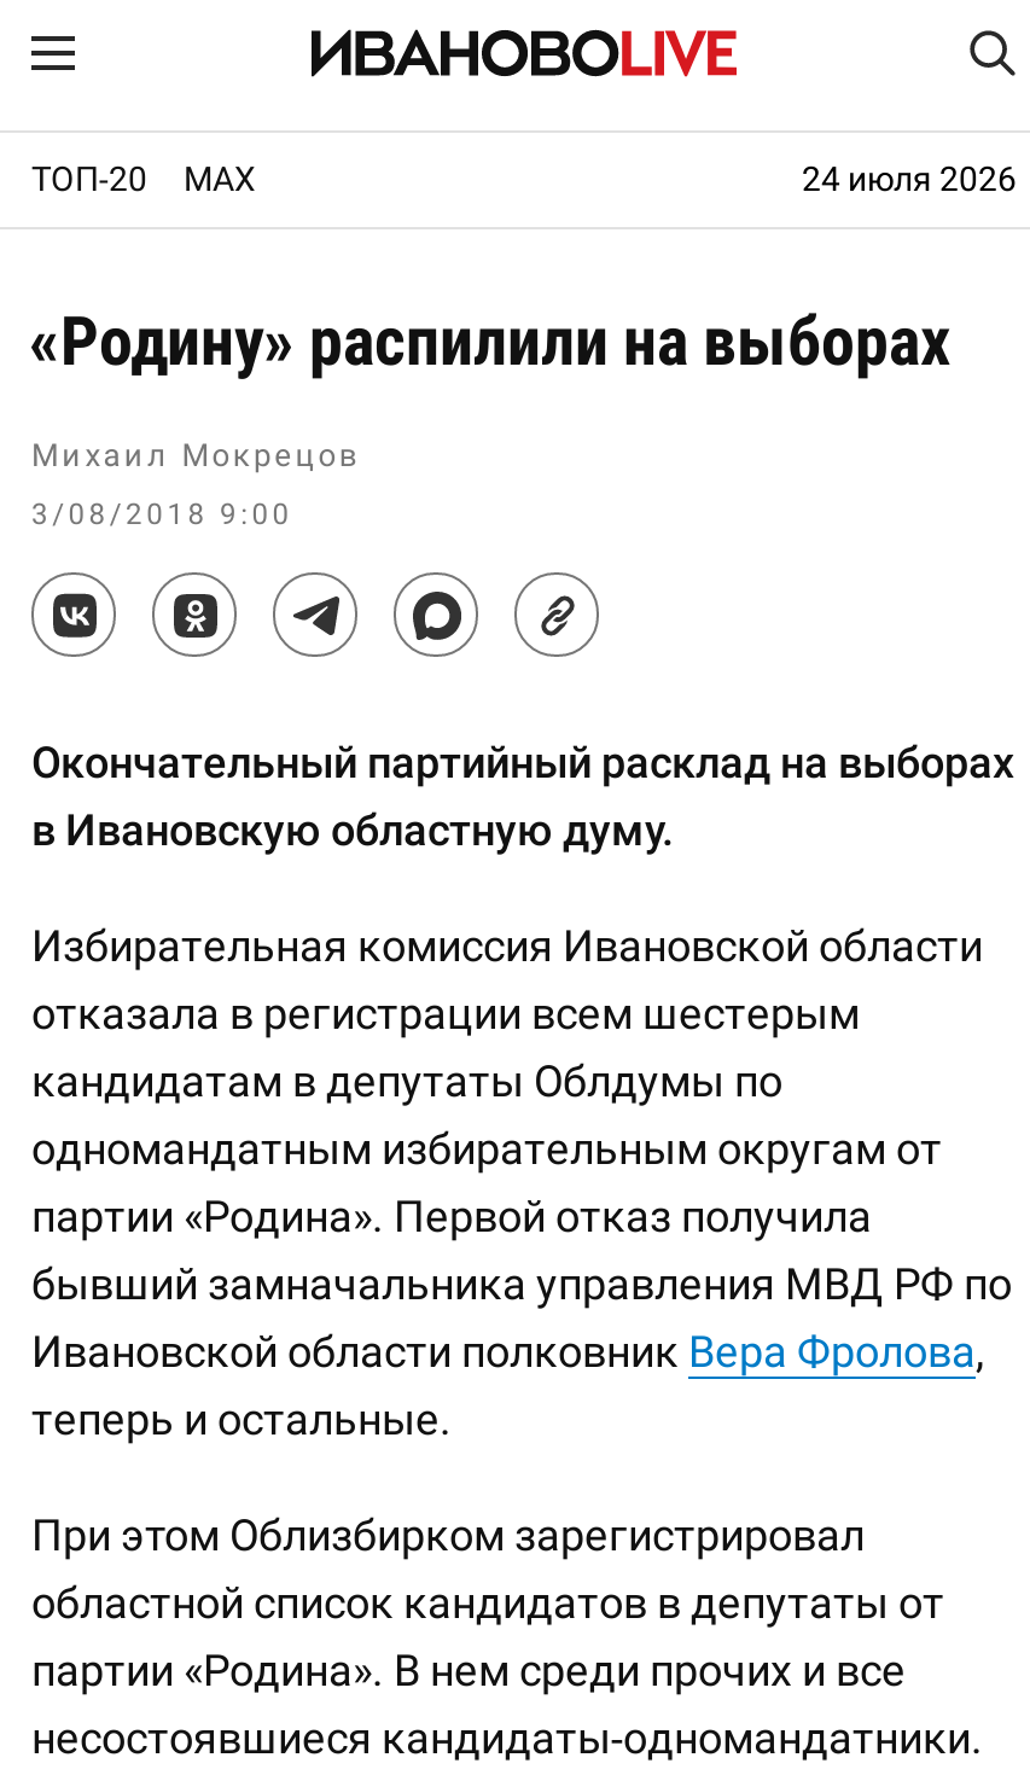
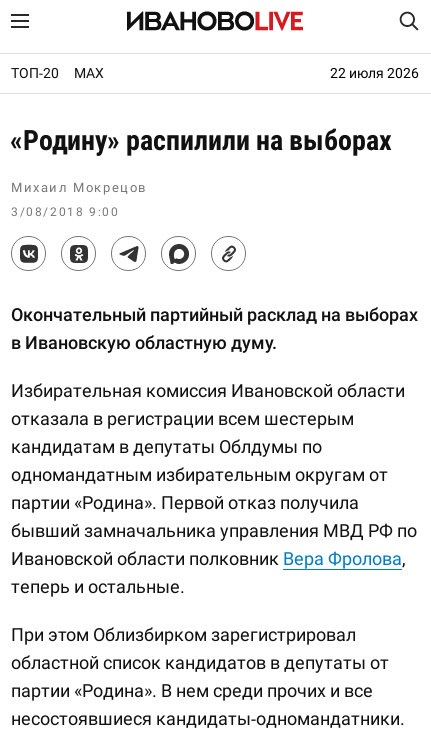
- 24 июля 2026
+ 22 июля 2026
